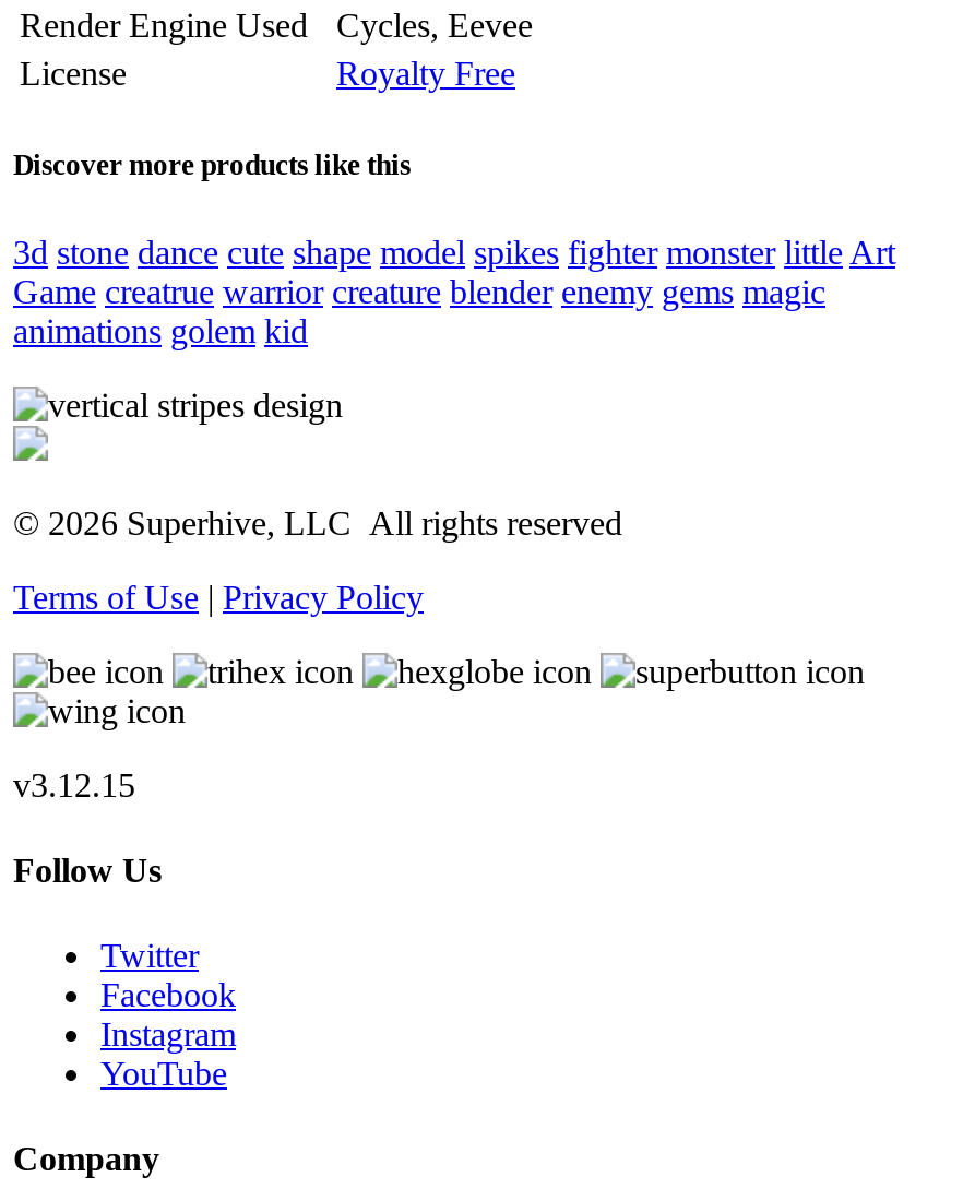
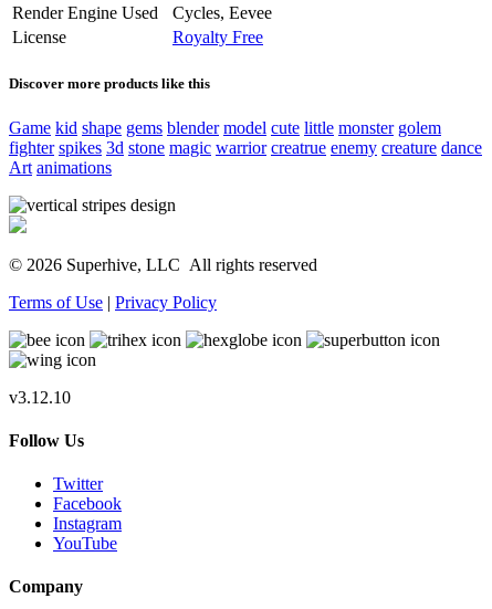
- 3d stone dance cute shape model spikes fighter monster little Art
- Game creatrue warrior creature blender enemy gems magic
- animations golem kid
+ Game kid shape gems blender model cute little monster golem
+ fighter spikes 3d stone magic warrior creatrue enemy creature dance
+ Art animations

- v3.12.15
+ v3.12.10
